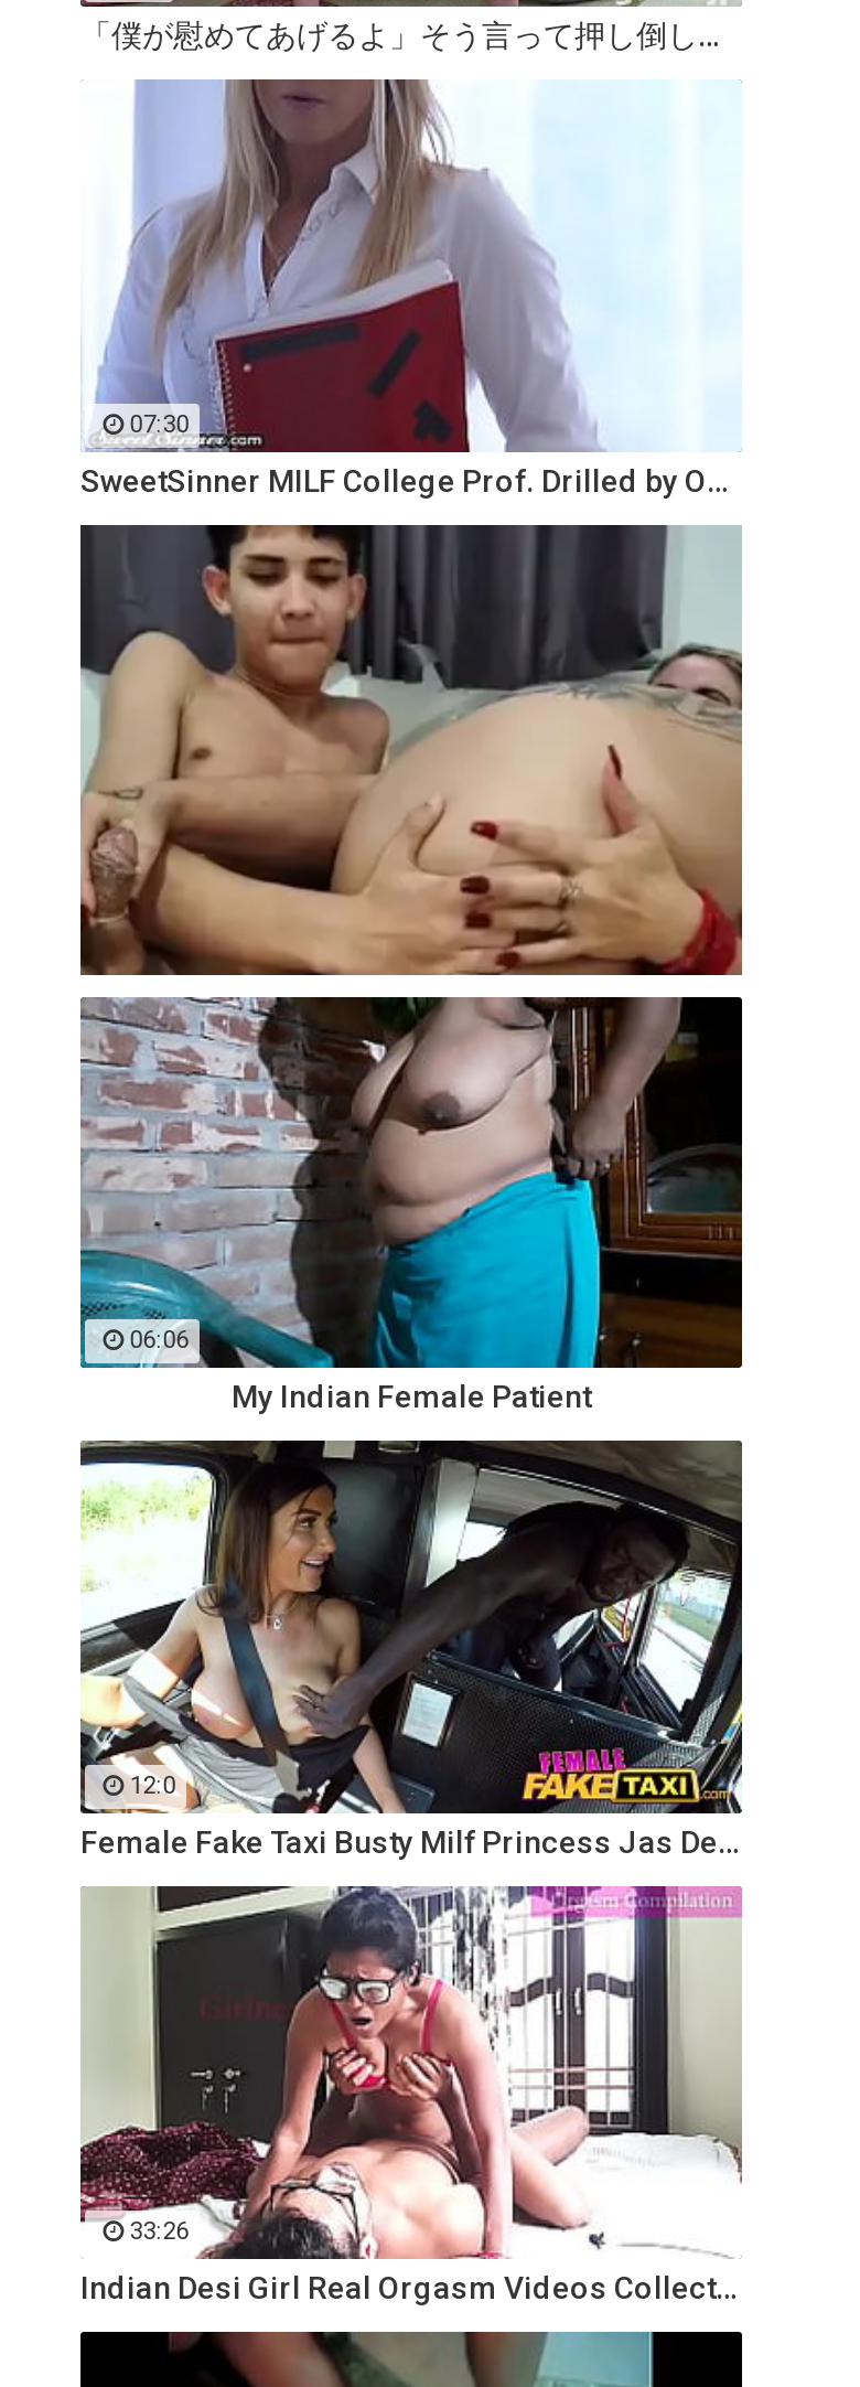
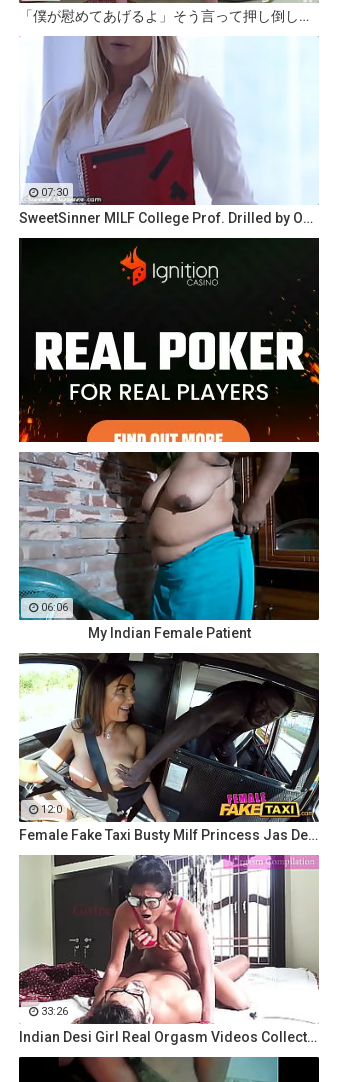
- [image]
+ [image]
